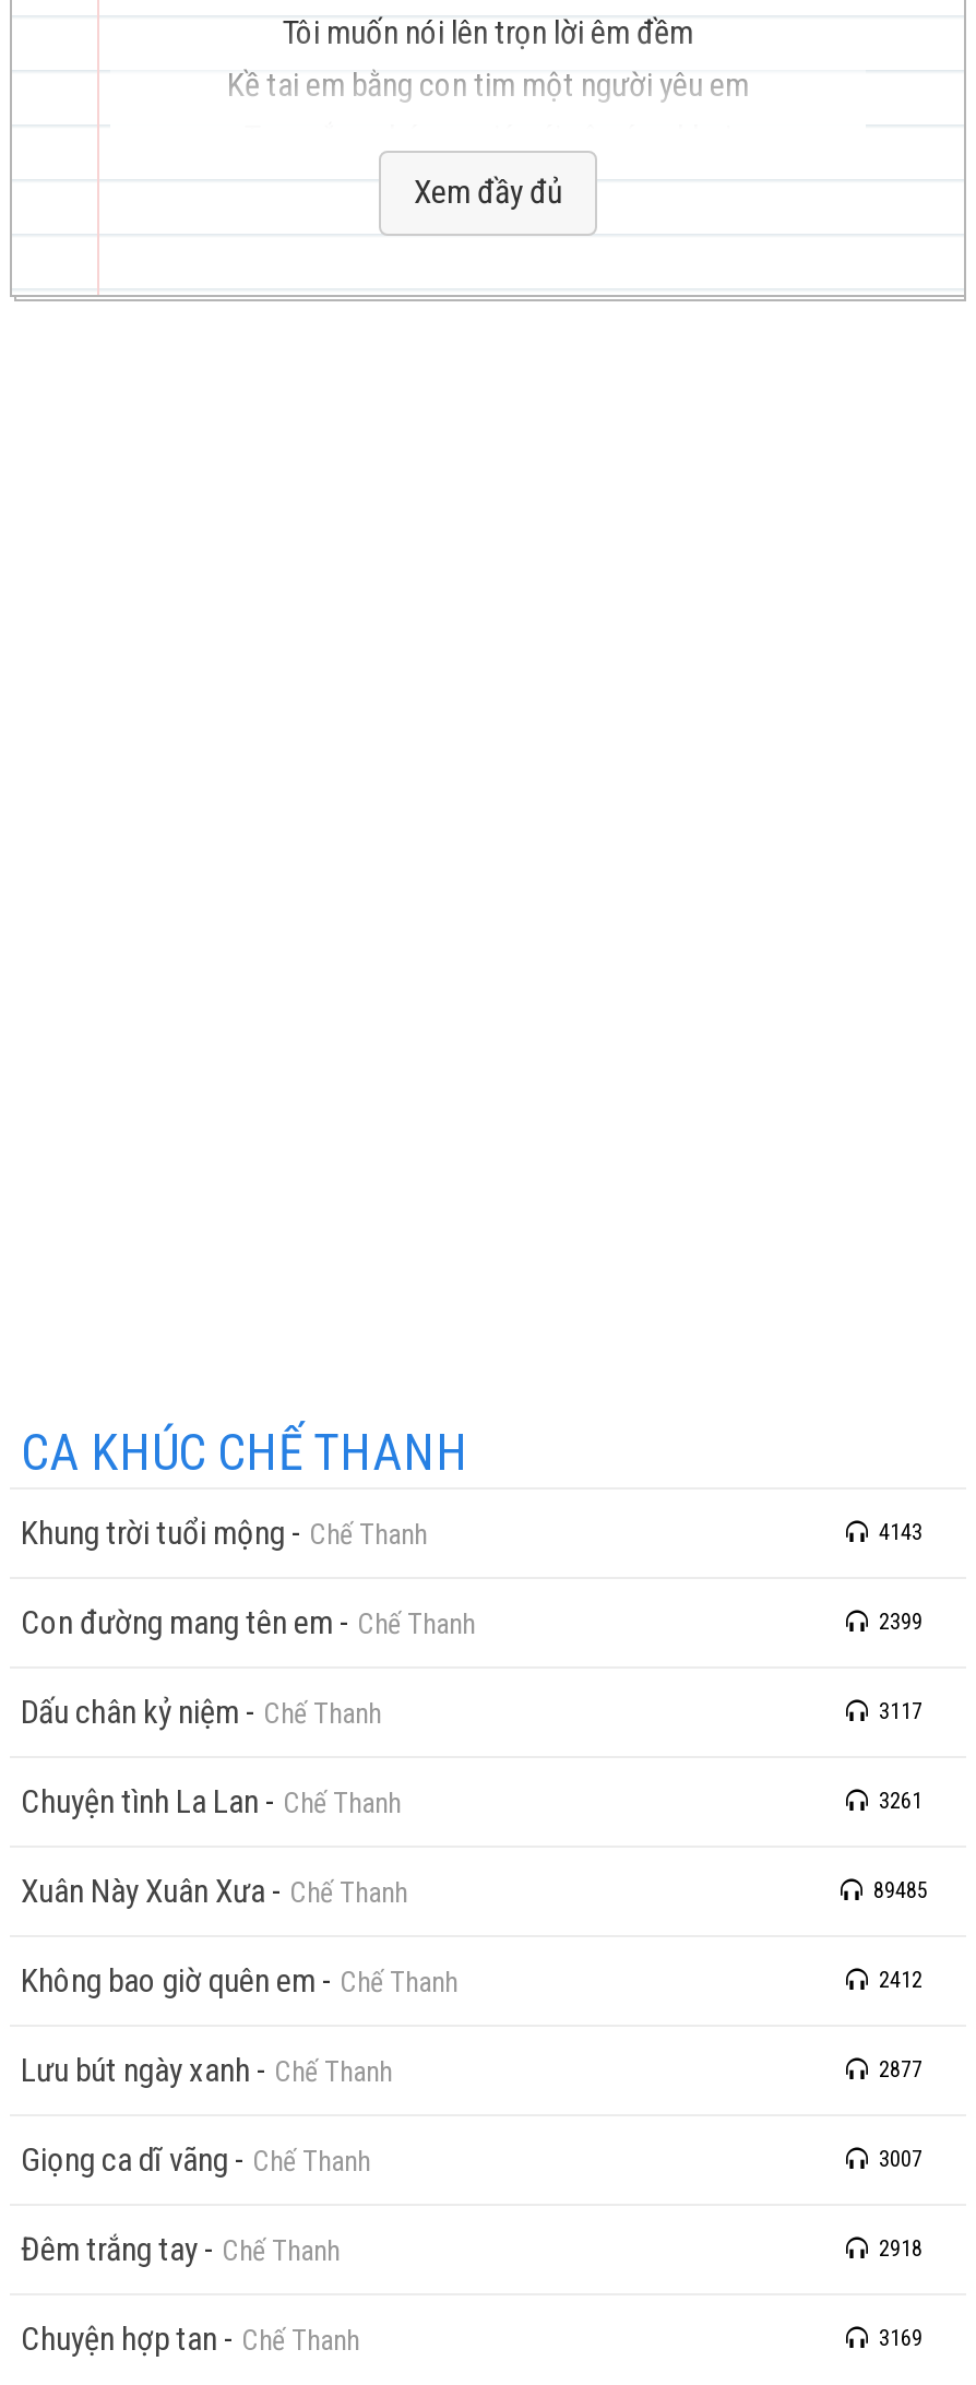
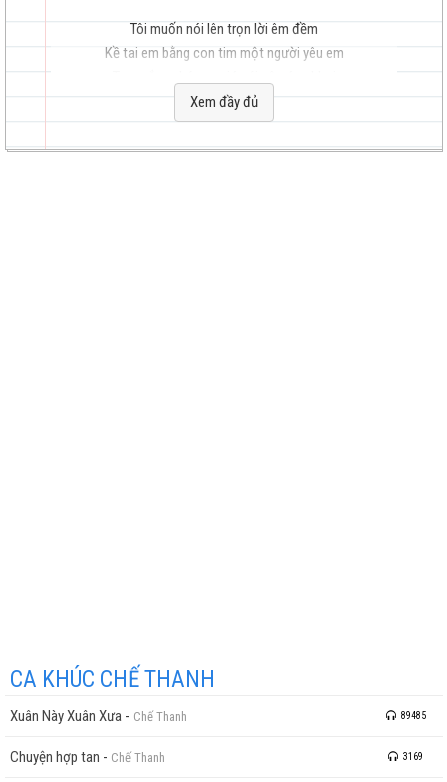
- Khung trời tuổi mộng - Chế Thanh
- 4143
- Con đường mang tên em - Chế Thanh
- 2399
- Dấu chân kỷ niệm - Chế Thanh
- 3117
- Chuyện tình La Lan - Chế Thanh
- 3261

- Không bao giờ quên em - Chế Thanh
- 2412
- Lưu bút ngày xanh - Chế Thanh
- 2877
- Giọng ca dĩ vãng - Chế Thanh
- 3007
- Đêm trắng tay - Chế Thanh
- 2918
